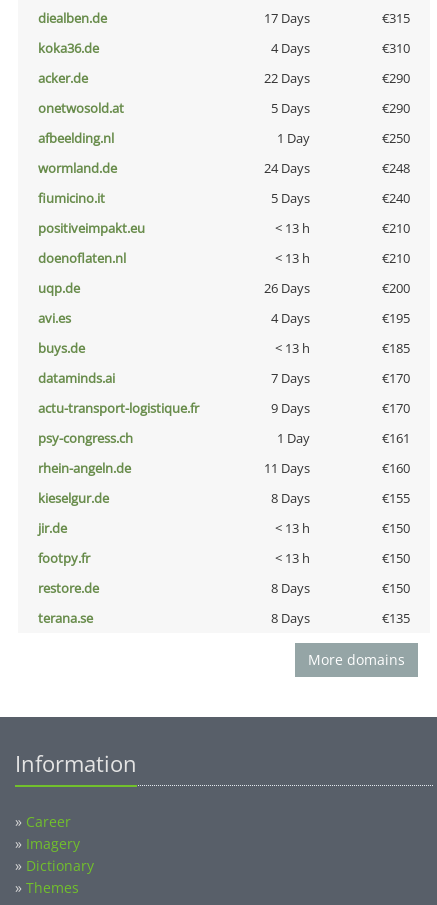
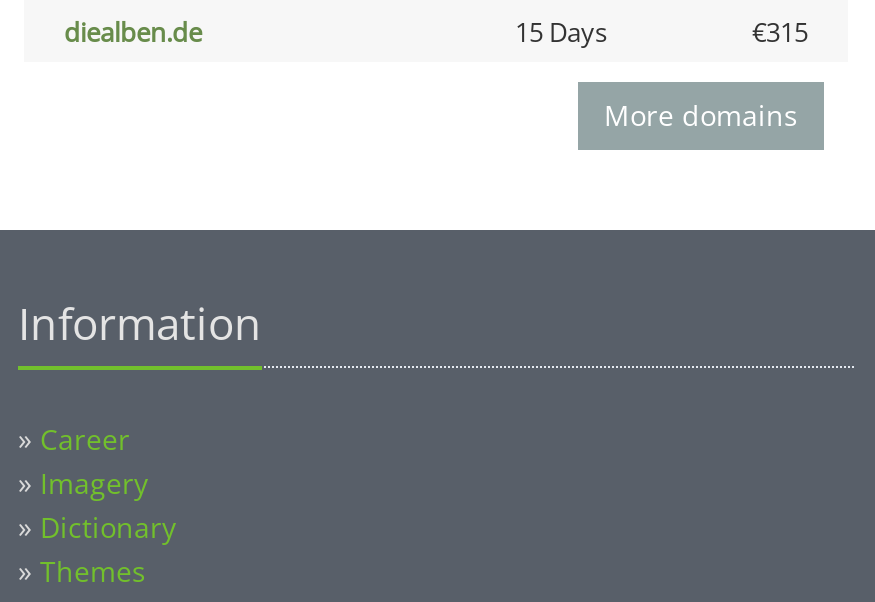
- 17 Days
+ 15 Days

- koka36.de
- 4 Days
- €310
- acker.de
- 22 Days
- €290
- onetwosold.at
- 5 Days
- €290
- afbeelding.nl
- 1 Day
- €250
- wormland.de
- 24 Days
- €248
- fiumicino.it
- 5 Days
- €240
- positiveimpakt.eu
- < 13 h
- €210
- doenoflaten.nl
- < 13 h
- €210
- uqp.de
- 26 Days
- €200
- avi.es
- 4 Days
- €195
- buys.de
- < 13 h
- €185
- dataminds.ai
- 7 Days
- €170
- actu-transport-logistique.fr
- 9 Days
- €170
- psy-congress.ch
- 1 Day
- €161
- rhein-angeln.de
- 11 Days
- €160
- kieselgur.de
- 8 Days
- €155
- jir.de
- < 13 h
- €150
- footpy.fr
- < 13 h
- €150
- restore.de
- 8 Days
- €150
- terana.se
- 8 Days
- €135
